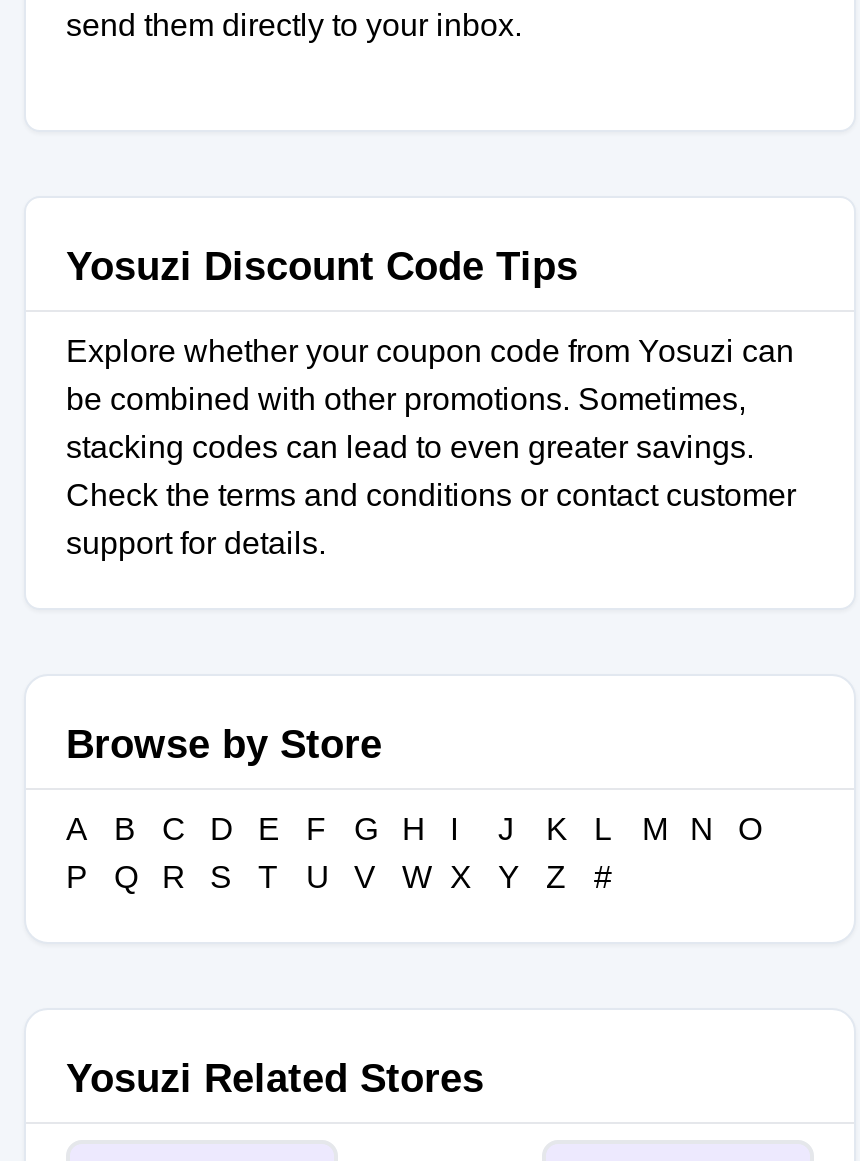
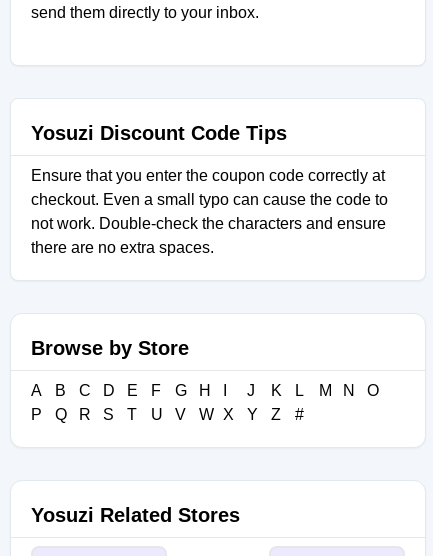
- Explore whether your coupon code from Yosuzi can
- be combined with other promotions. Sometimes,
- stacking codes can lead to even greater savings.
- Check the terms and conditions or contact customer
- support for details.
+ Ensure that you enter the coupon code correctly at
+ checkout. Even a small typo can cause the code to
+ not work. Double-check the characters and ensure
+ there are no extra spaces.
